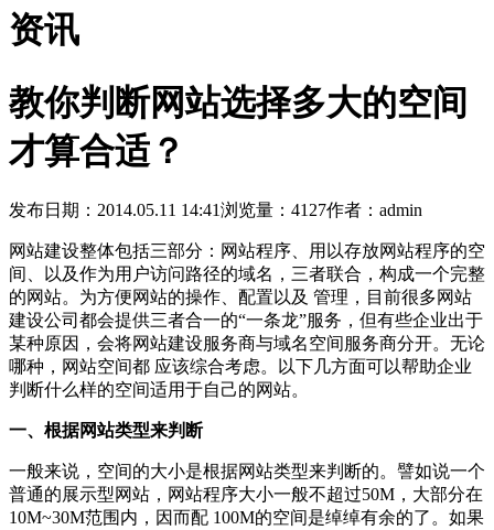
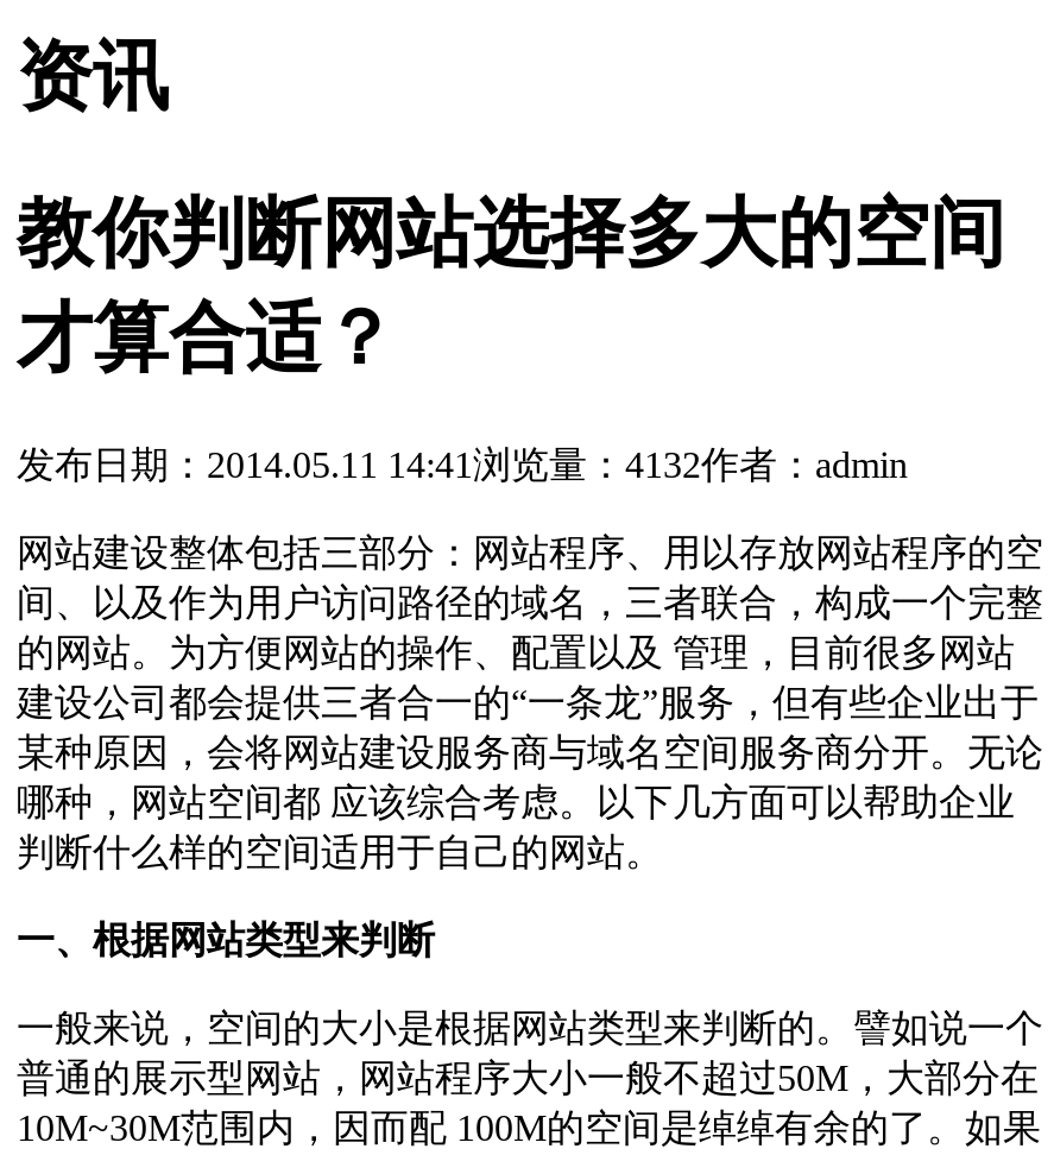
- 发布日期：2014.05.11 14:41浏览量：4127作者：admin
+ 发布日期：2014.05.11 14:41浏览量：4132作者：admin
